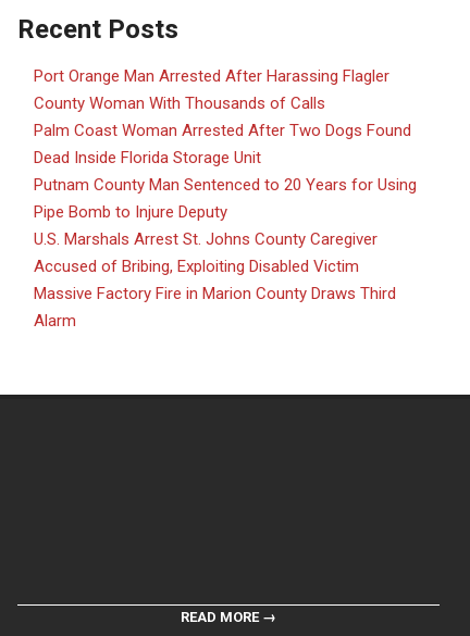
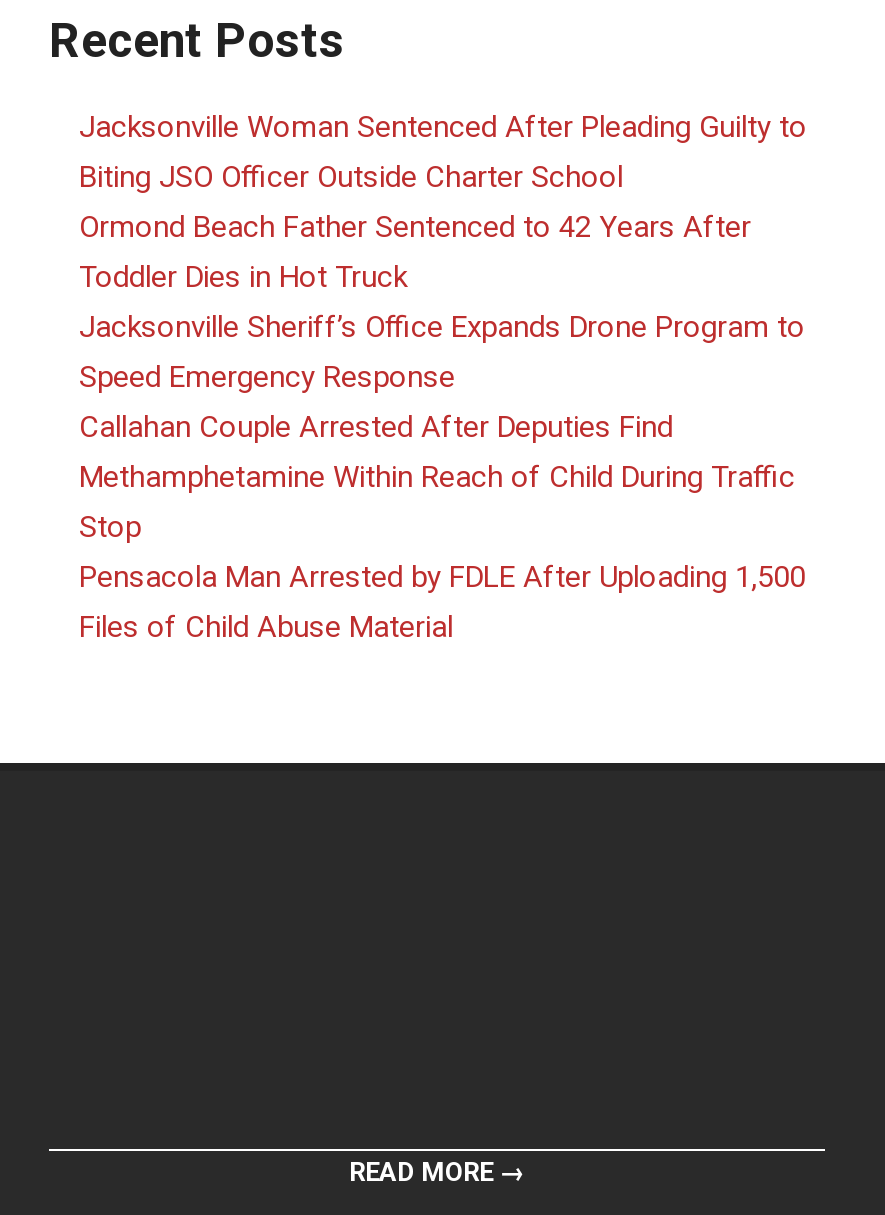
- Port Orange Man Arrested After Harassing Flagler
- County Woman With Thousands of Calls
- Palm Coast Woman Arrested After Two Dogs Found
- Dead Inside Florida Storage Unit
- Putnam County Man Sentenced to 20 Years for Using
- Pipe Bomb to Injure Deputy
- U.S. Marshals Arrest St. Johns County Caregiver
- Accused of Bribing, Exploiting Disabled Victim
- Massive Factory Fire in Marion County Draws Third
- Alarm
+ Jacksonville Woman Sentenced After Pleading Guilty to
+ Biting JSO Officer Outside Charter School
+ Ormond Beach Father Sentenced to 42 Years After
+ Toddler Dies in Hot Truck
+ Jacksonville Sheriff’s Office Expands Drone Program to
+ Speed Emergency Response
+ Callahan Couple Arrested After Deputies Find
+ Methamphetamine Within Reach of Child During Traffic
+ Stop
+ Pensacola Man Arrested by FDLE After Uploading 1,500
+ Files of Child Abuse Material
